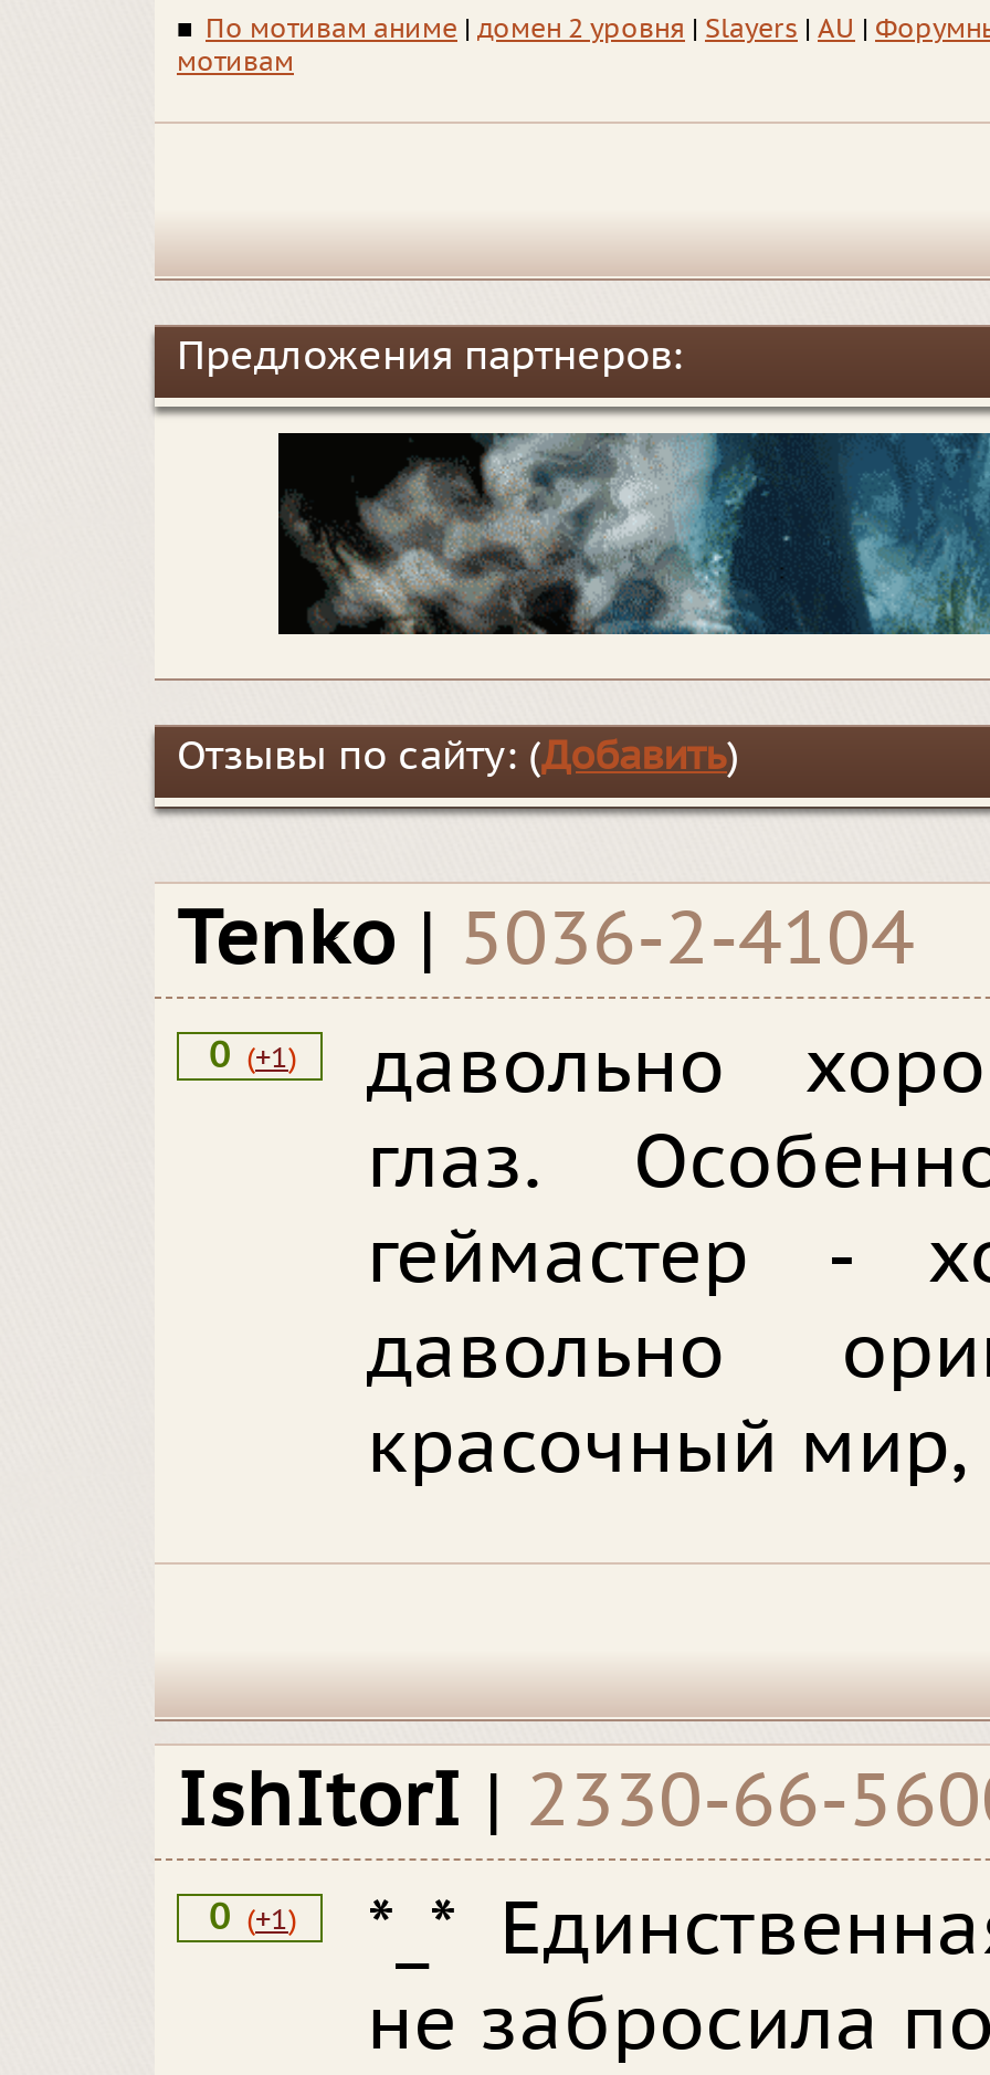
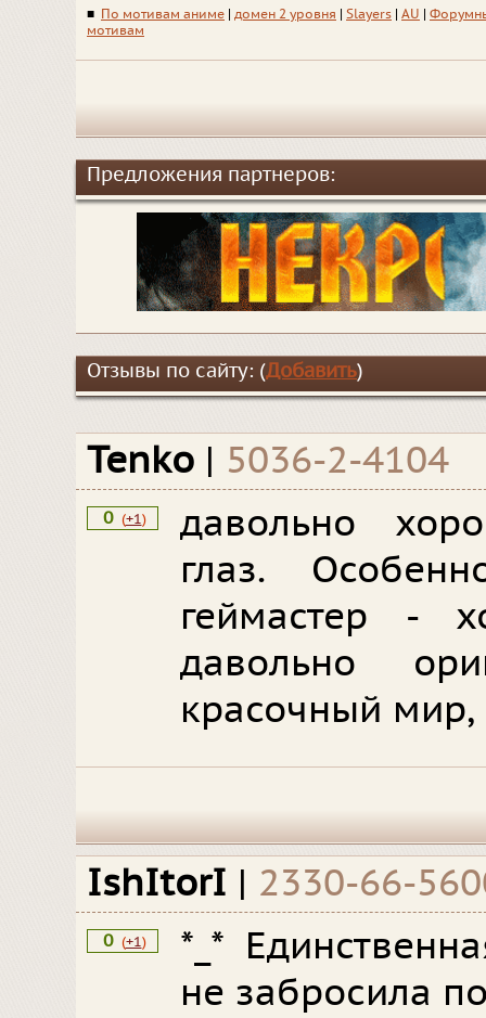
- [image]
+ [image]
